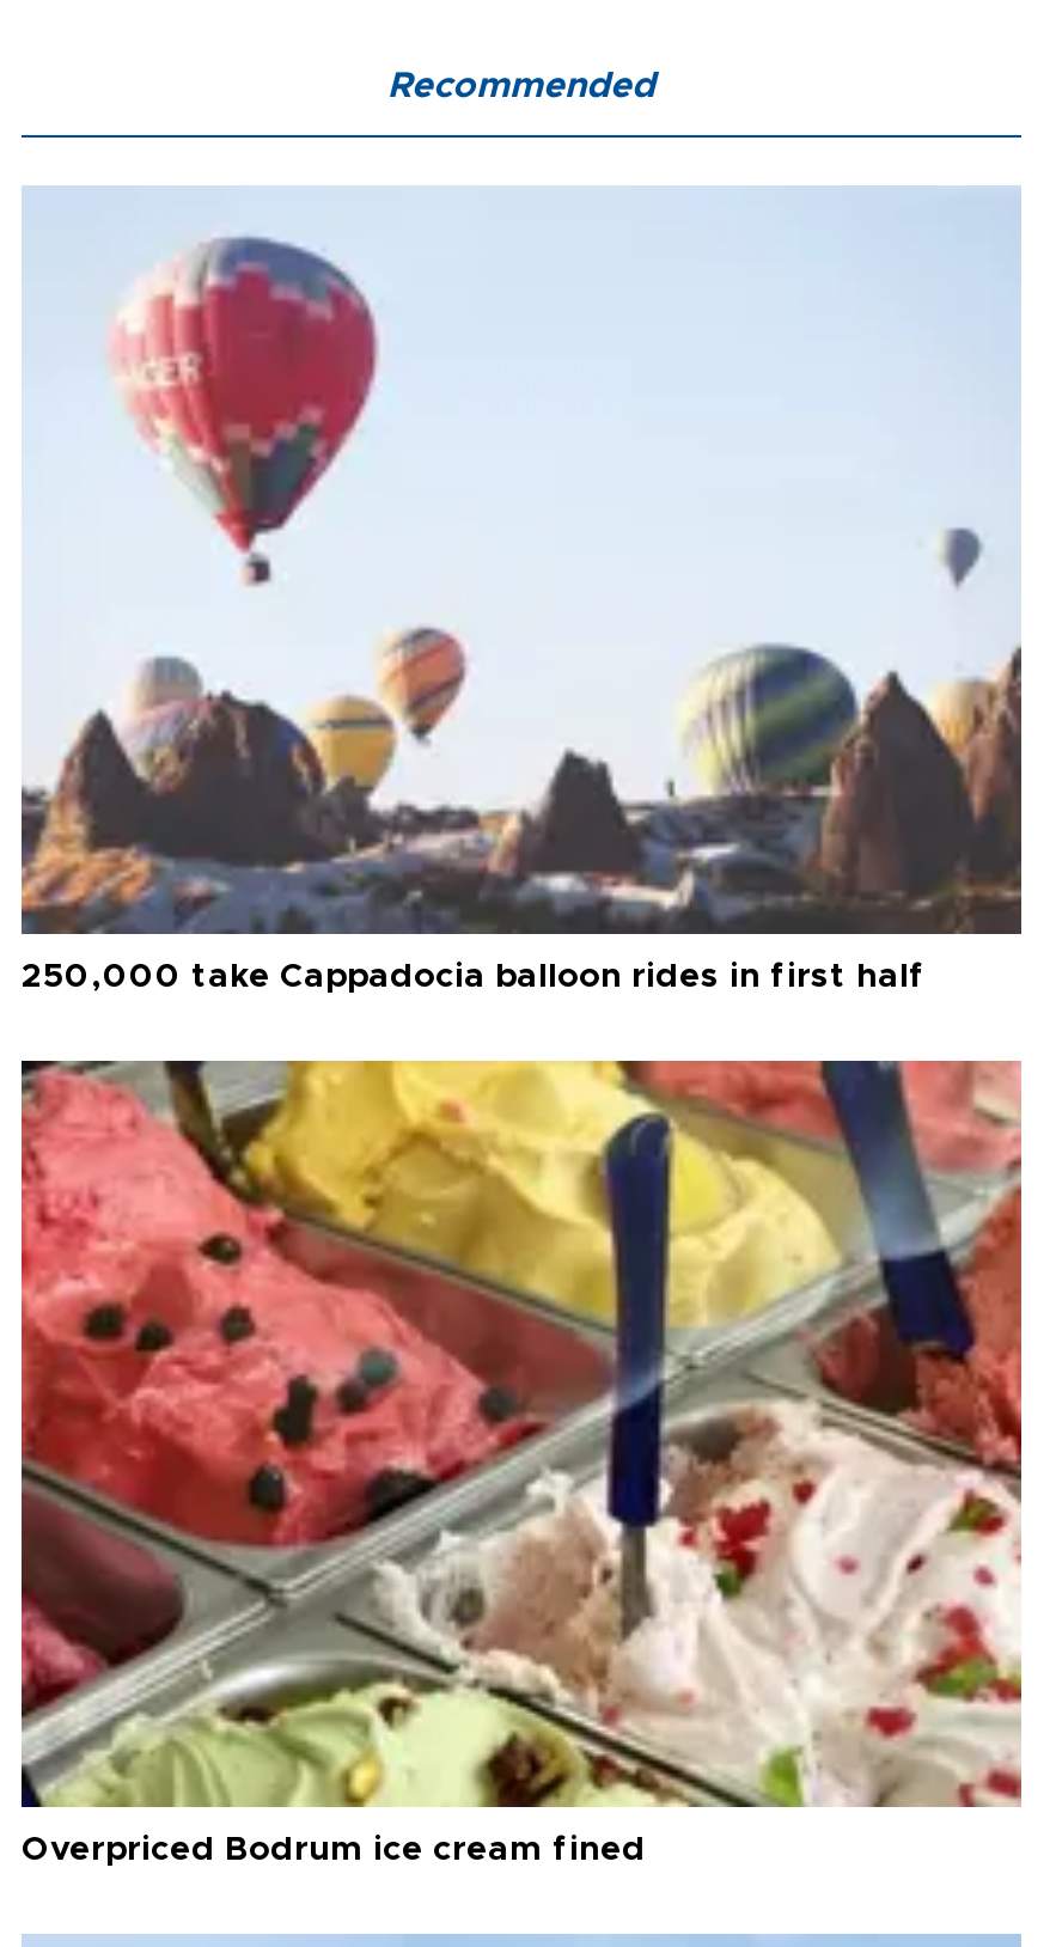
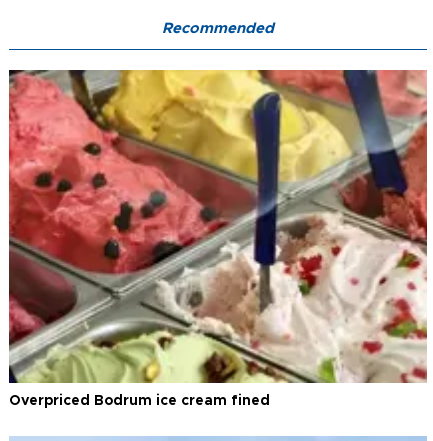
- [image]
- 250,000 take Cappadocia balloon rides in first half
